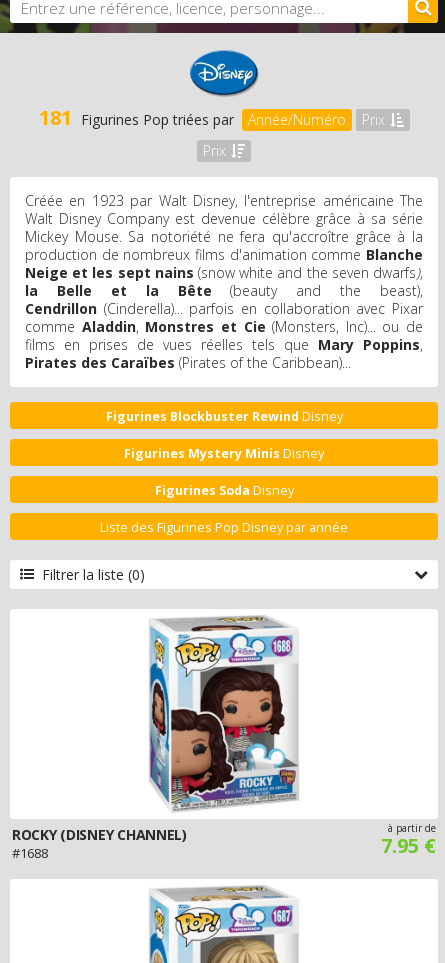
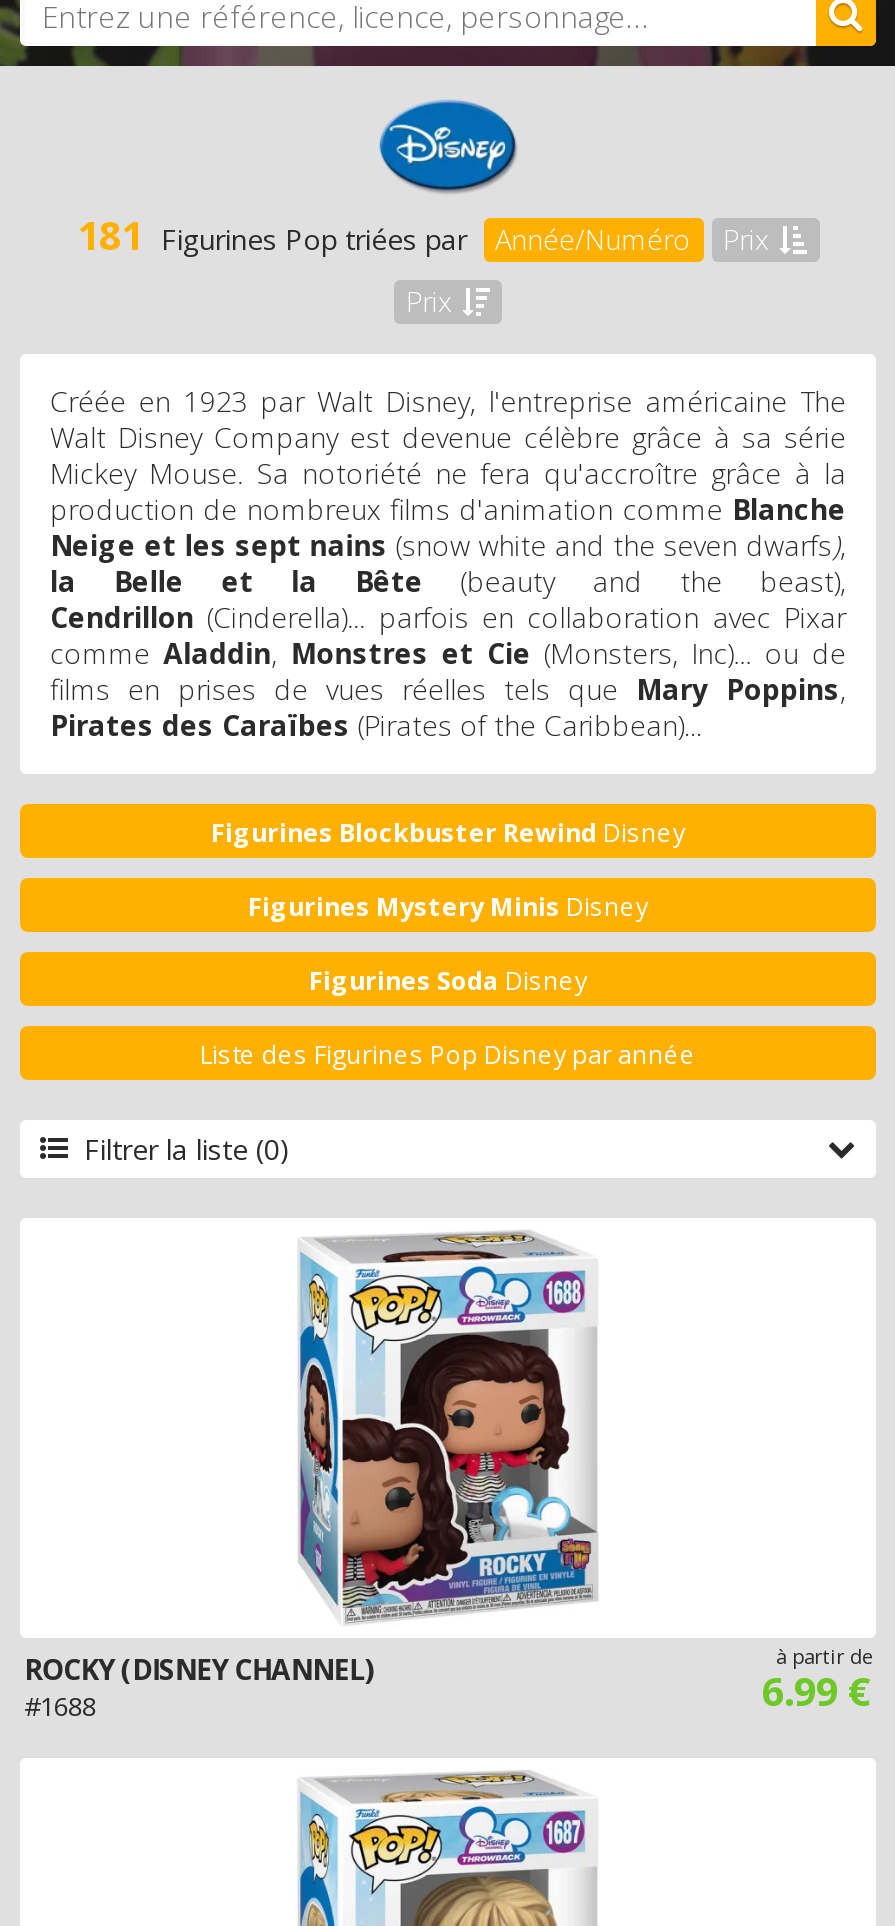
- 7.95 €
+ 6.99 €
